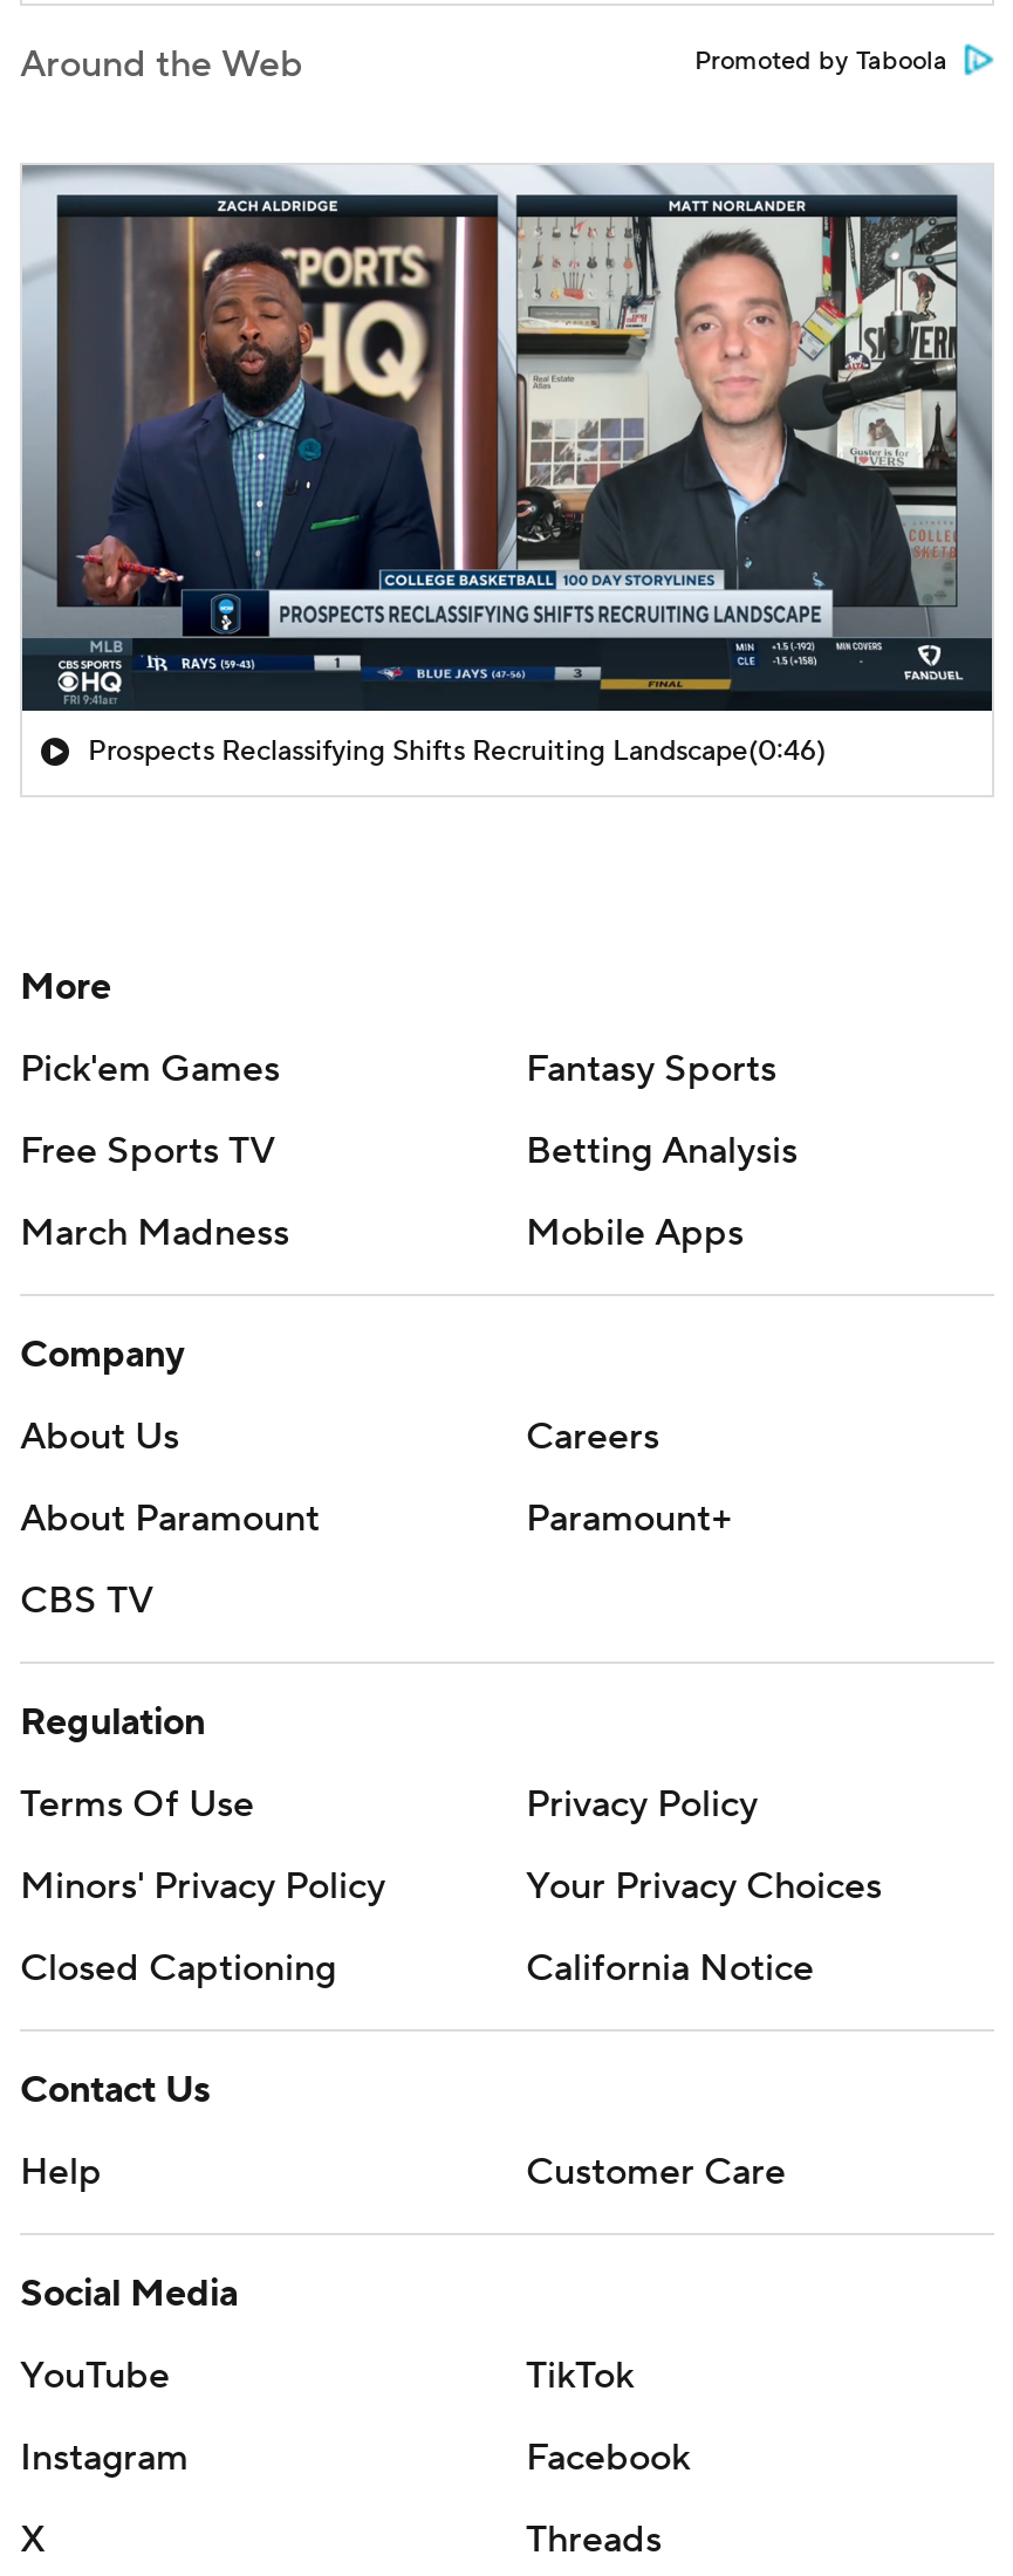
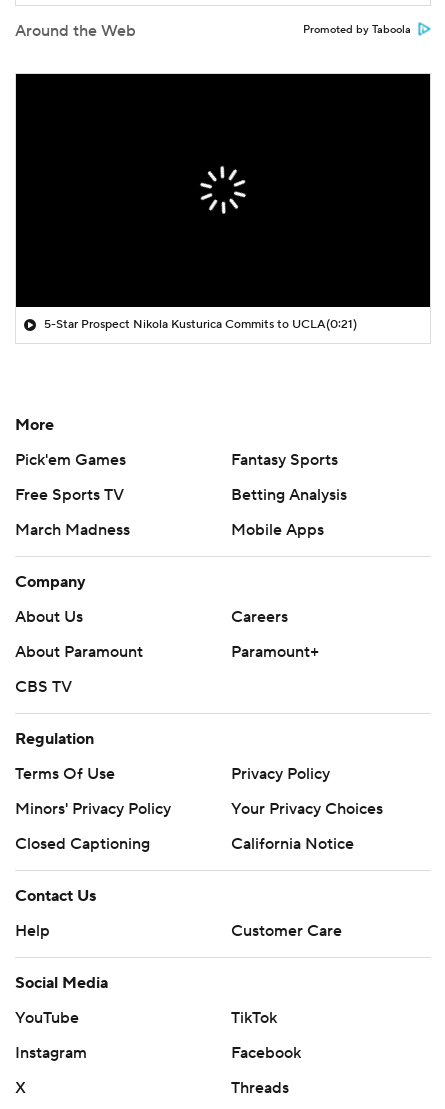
- [image]

- Prospects Reclassifying Shifts Recruiting Landscape(0:46)
+ 5-Star Prospect Nikola Kusturica Commits to UCLA(0:21)
